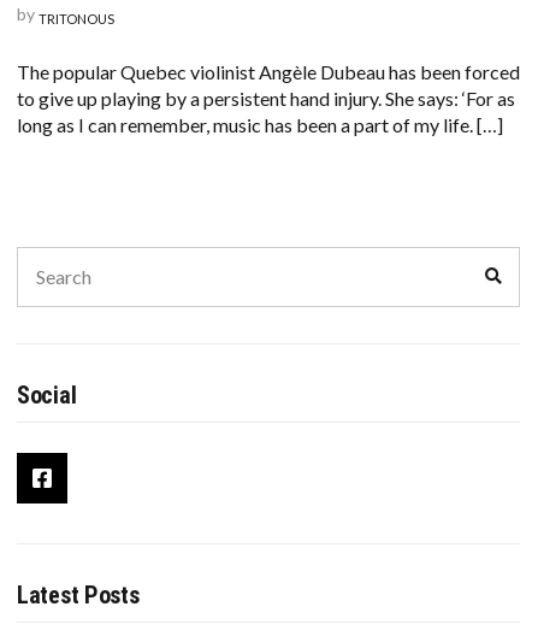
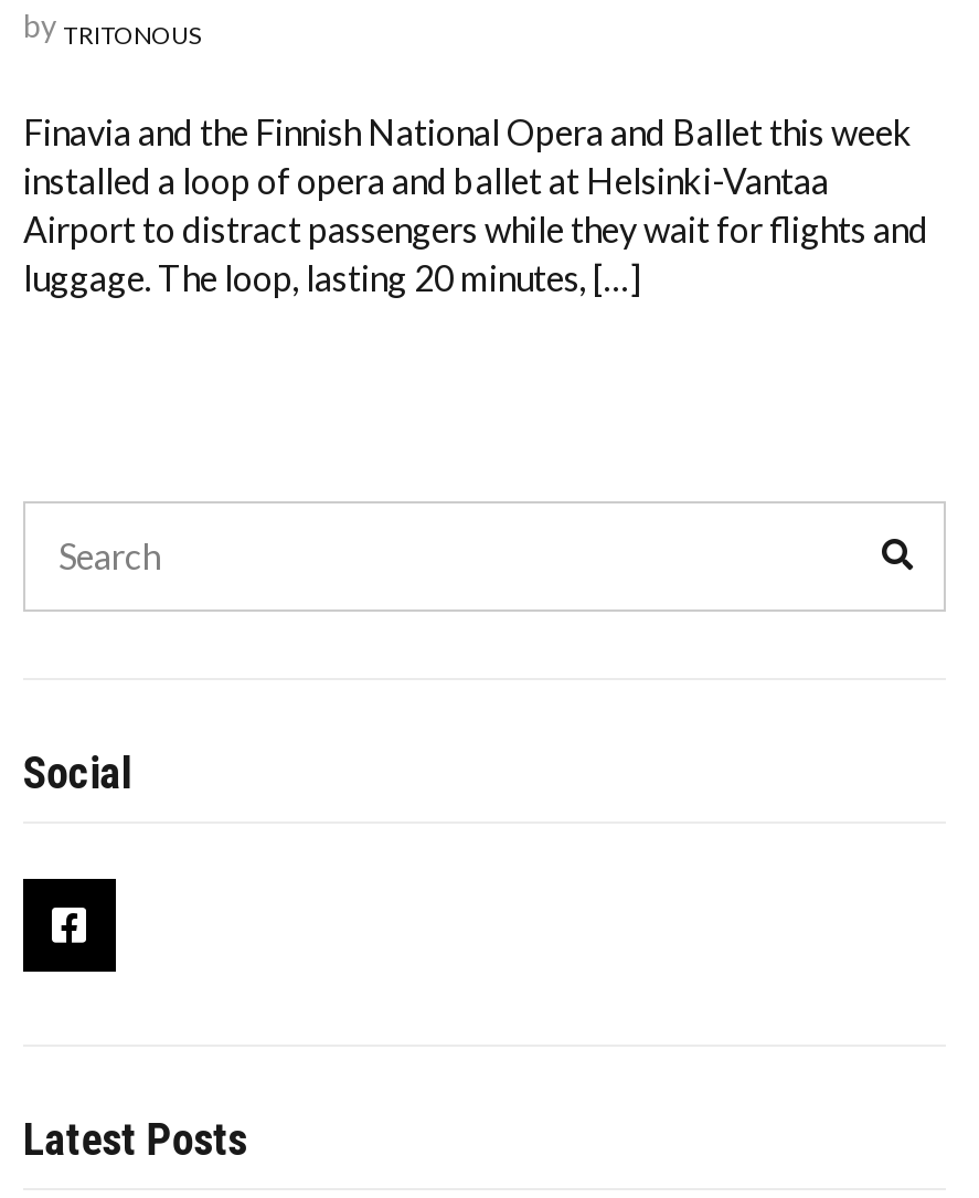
- The popular Quebec violinist Angèle Dubeau has been forced
- to give up playing by a persistent hand injury. She says: ‘For as
- long as I can remember, music has been a part of my life. […]
+ Finavia and the Finnish National Opera and Ballet this week
+ installed a loop of opera and ballet at Helsinki-Vantaa
+ Airport to distract passengers while they wait for flights and
+ luggage. The loop, lasting 20 minutes, […]
